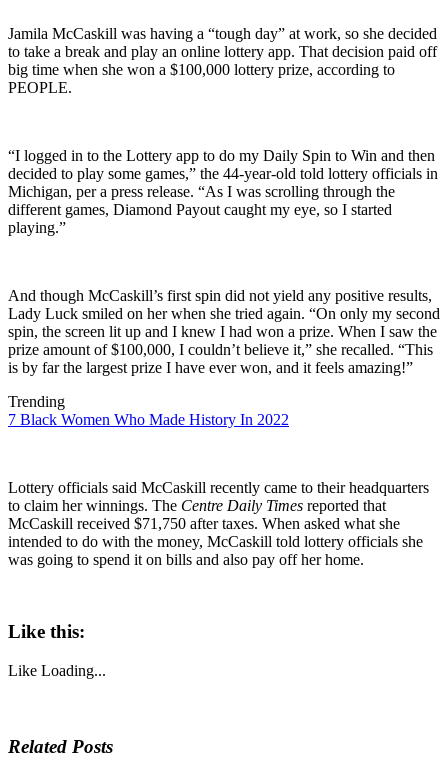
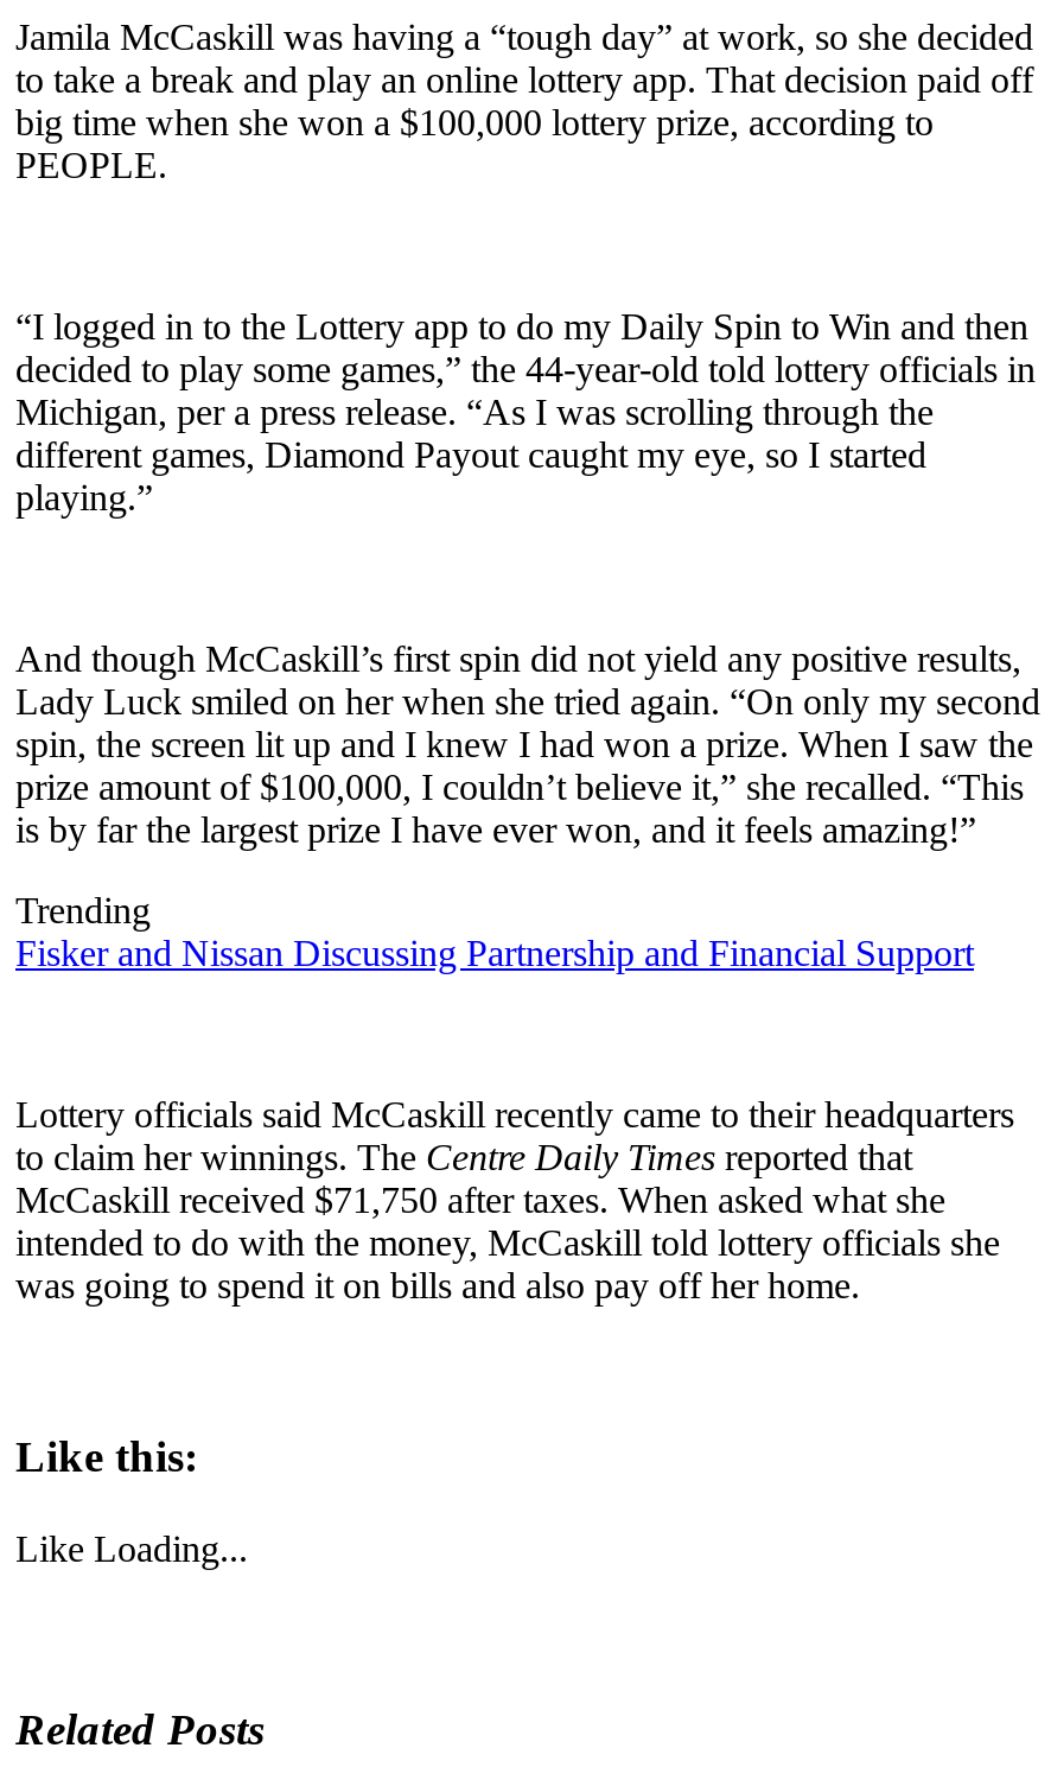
- 7 Black Women Who Made History In 2022
+ Fisker and Nissan Discussing Partnership and Financial Support
